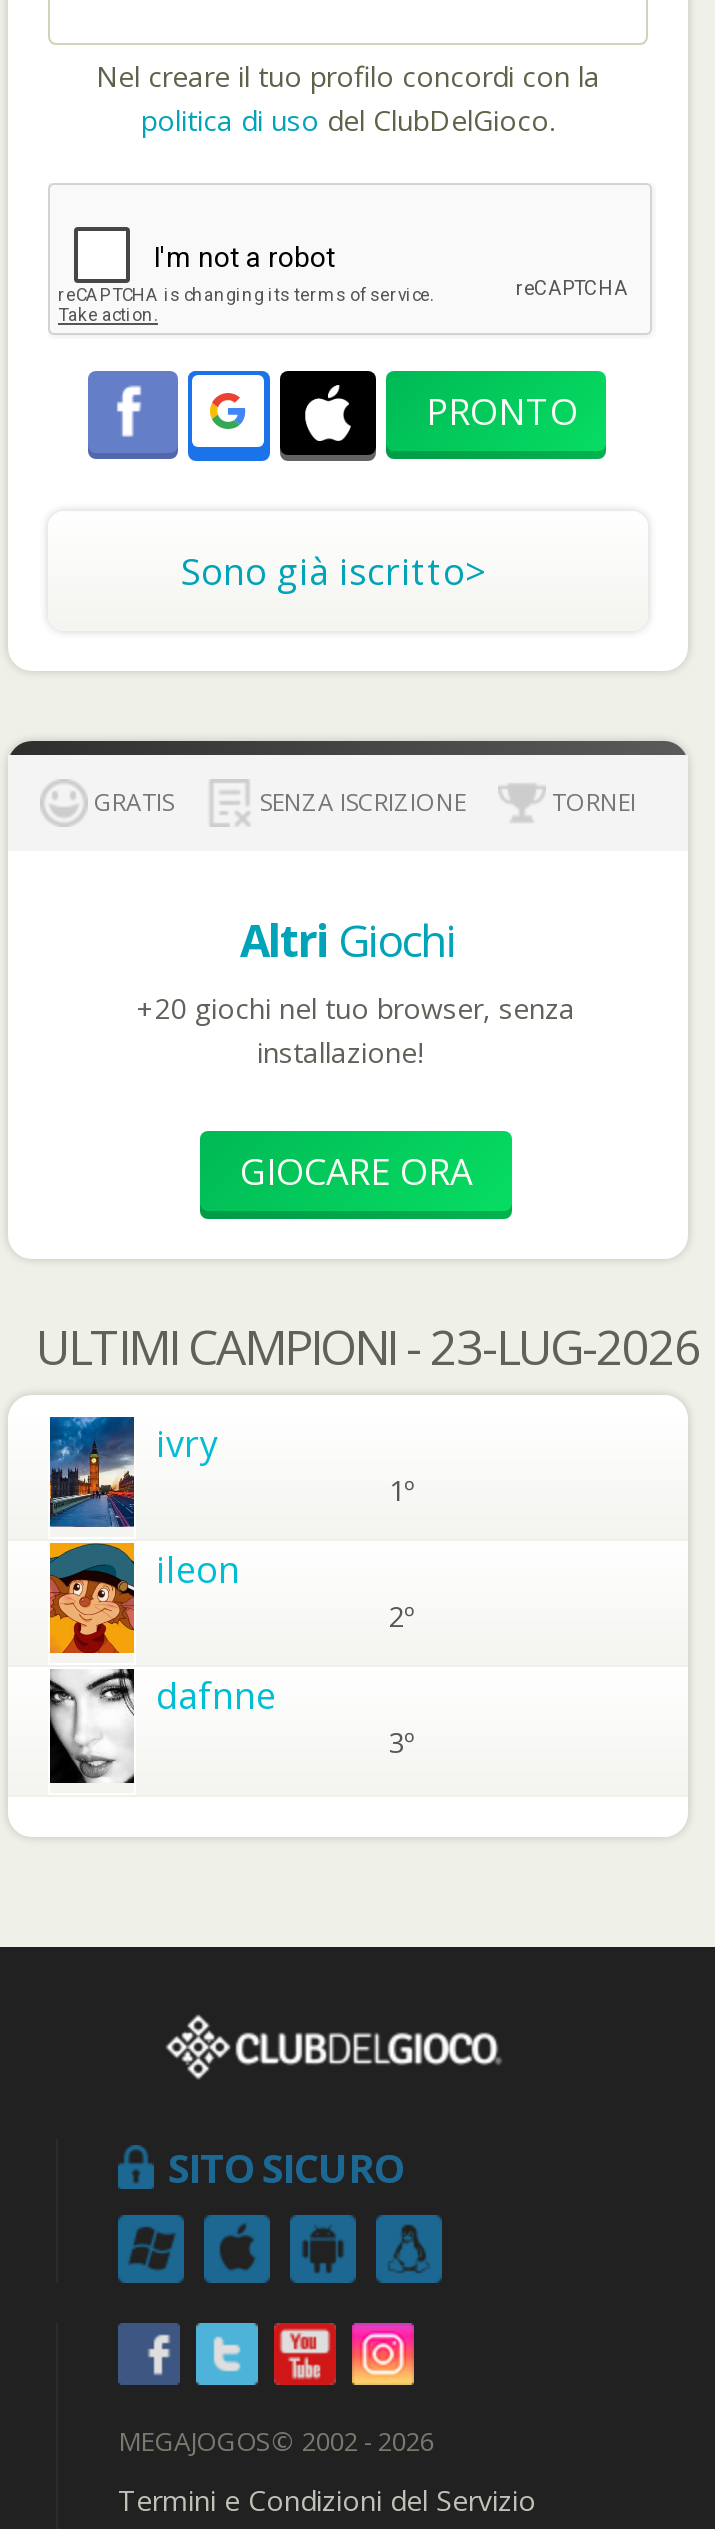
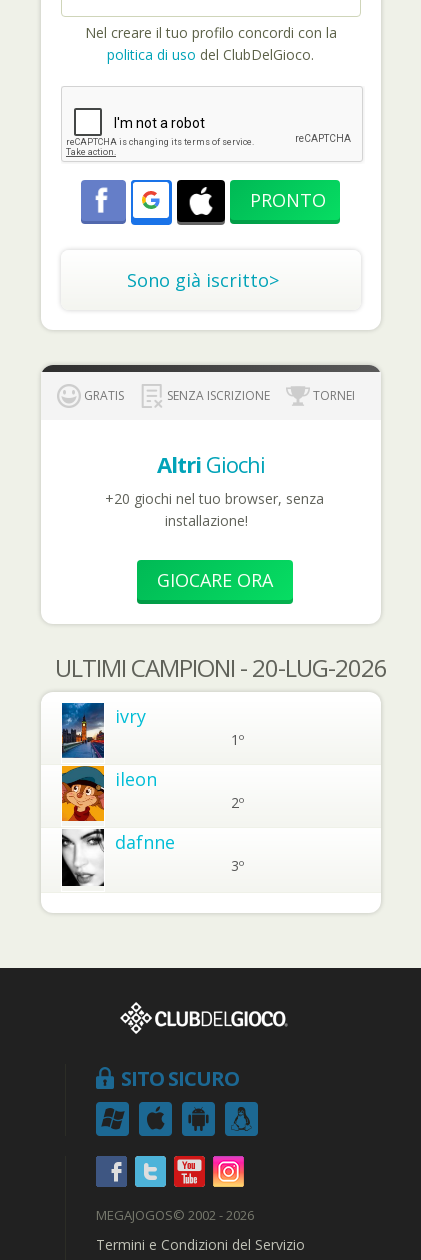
- ULTIMI CAMPIONI - 23-LUG-2026
+ ULTIMI CAMPIONI - 20-LUG-2026
